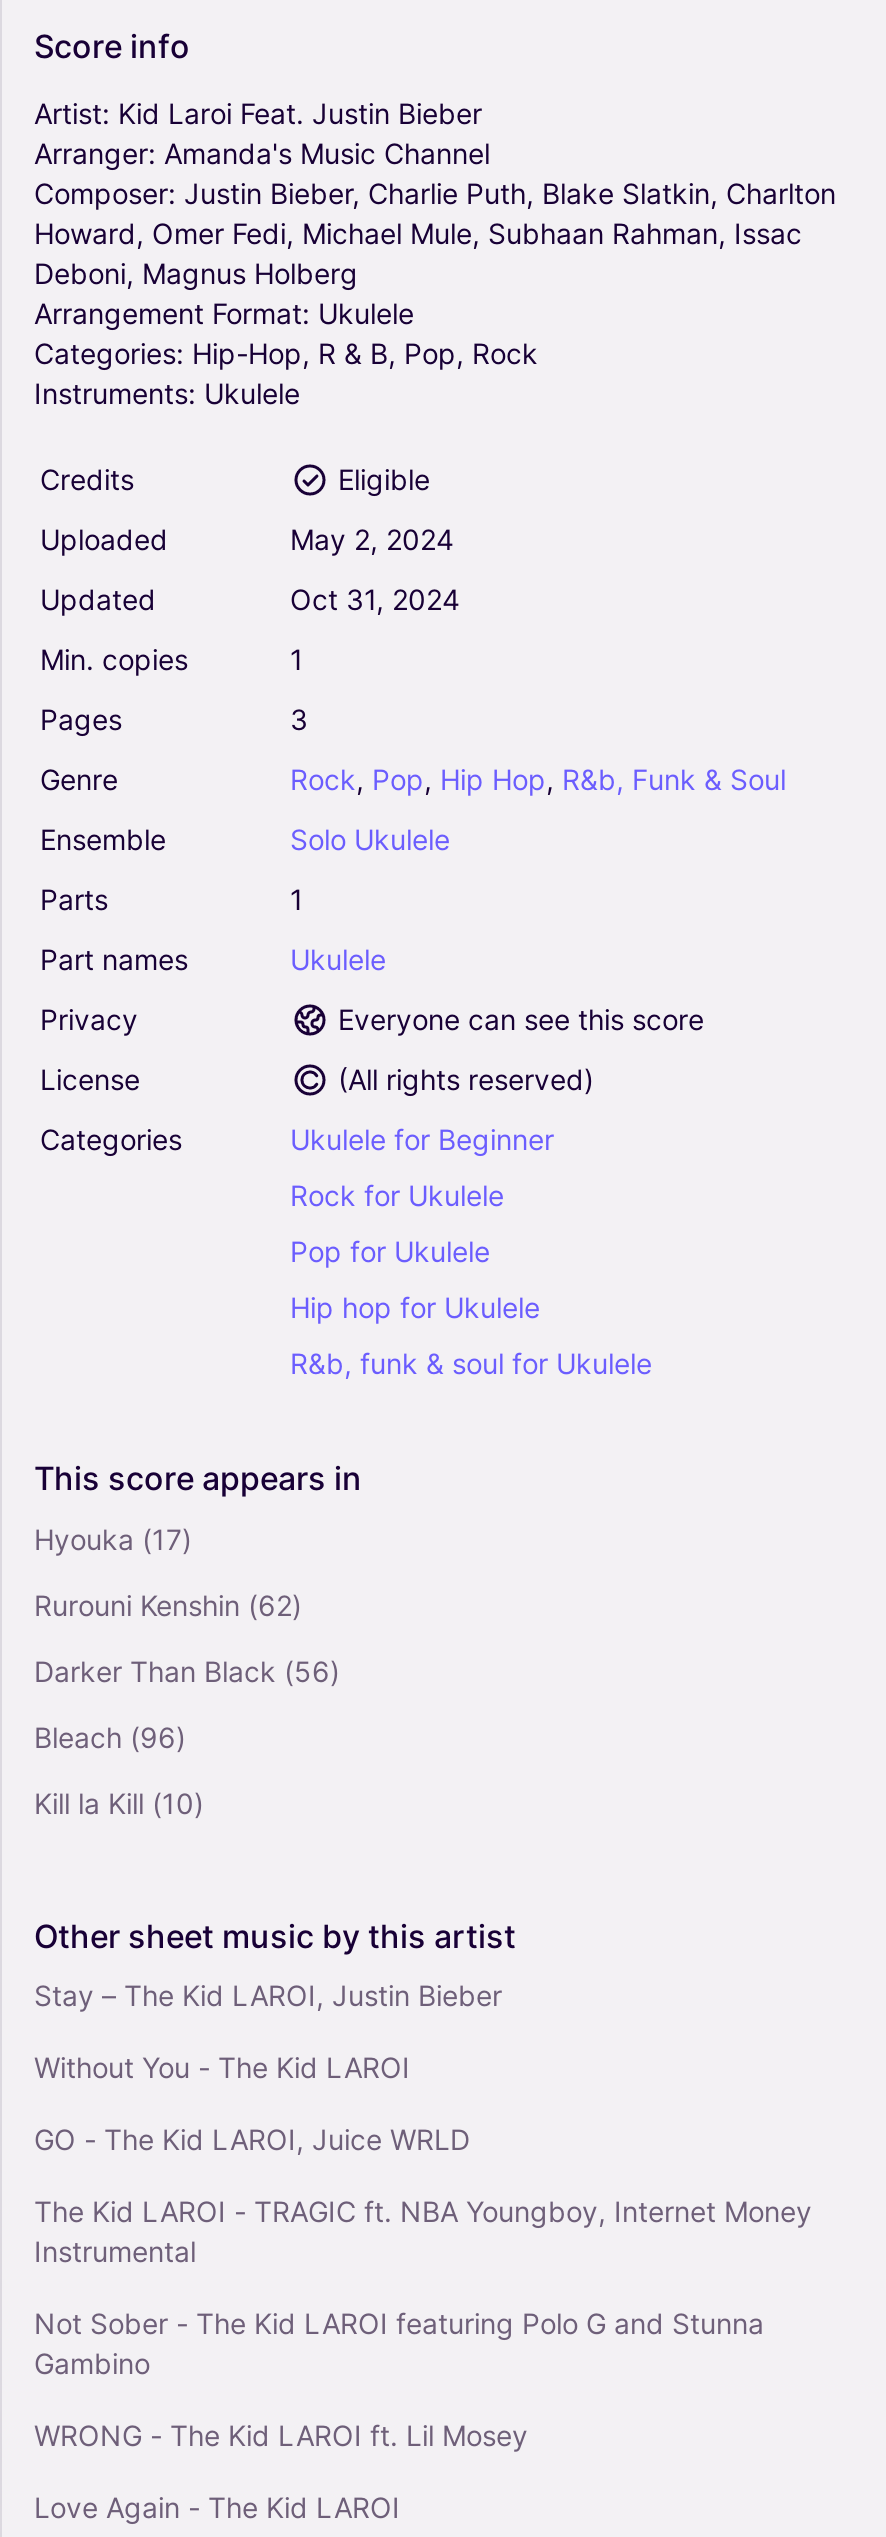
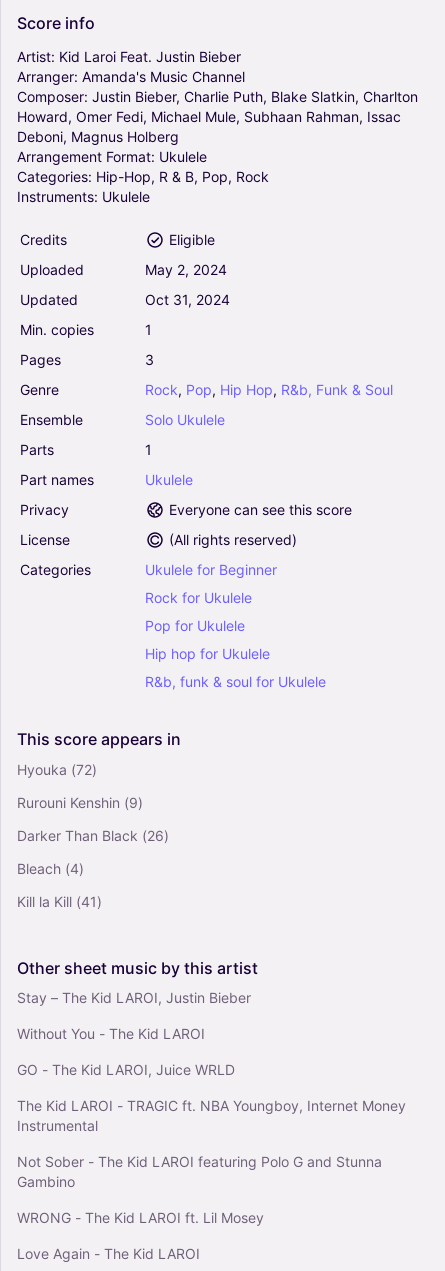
- Hyouka (17)
+ Hyouka (72)

- Rurouni Kenshin (62)
+ Rurouni Kenshin (9)

- Darker Than Black (56)
+ Darker Than Black (26)

- Bleach (96)
+ Bleach (4)

- Kill la Kill (10)
+ Kill la Kill (41)
